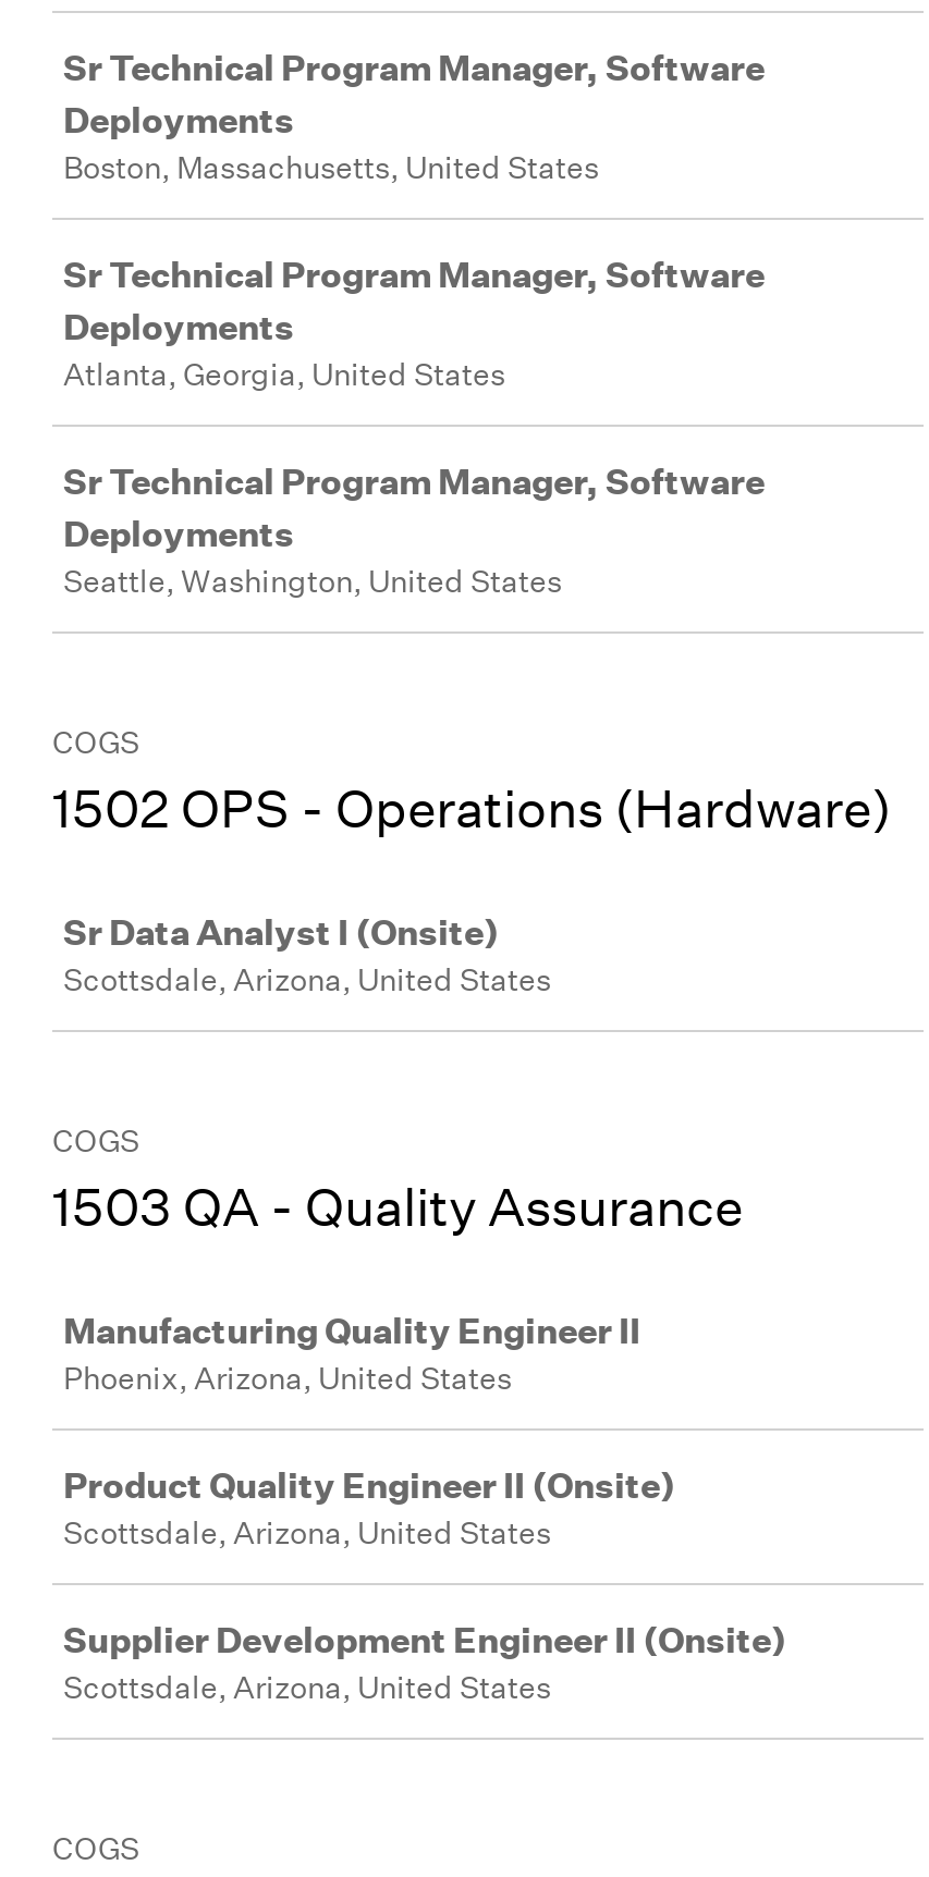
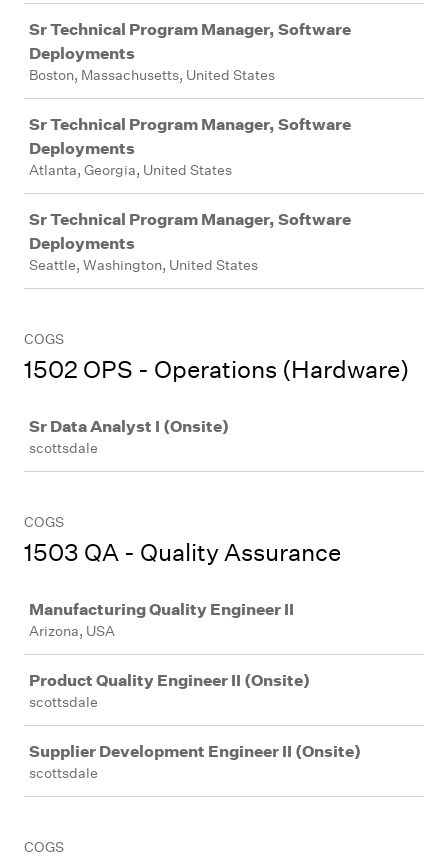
- Scottsdale, Arizona, United States
+ scottsdale

- Phoenix, Arizona, United States
+ Arizona, USA

- Scottsdale, Arizona, United States
+ scottsdale

- Scottsdale, Arizona, United States
+ scottsdale
